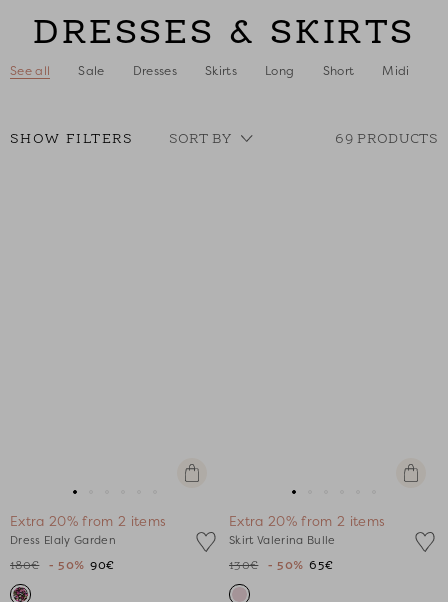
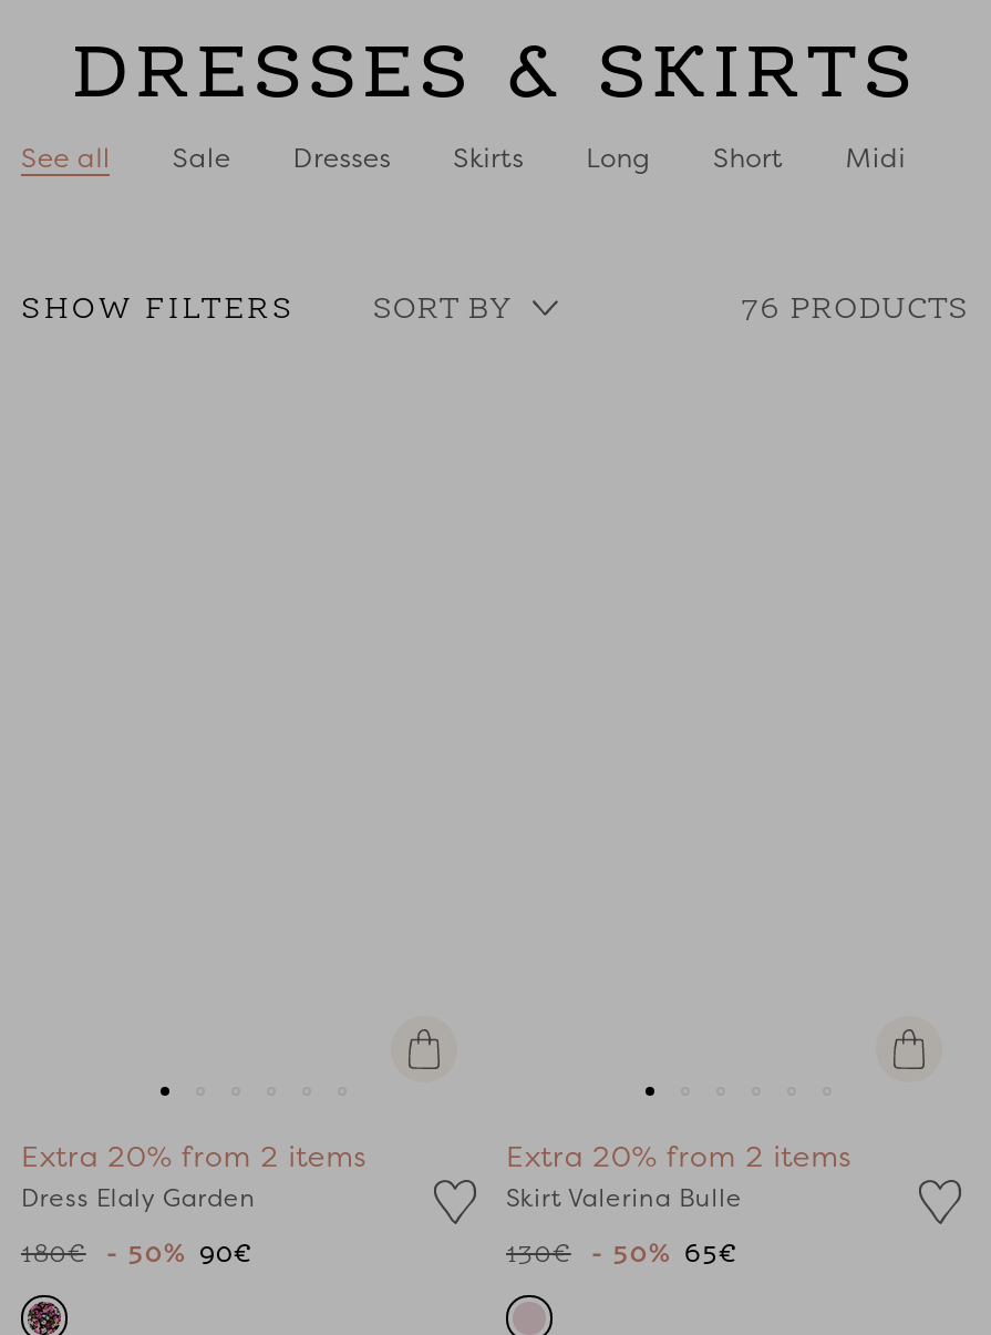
- 69 PRODUCTS
+ 76 PRODUCTS
